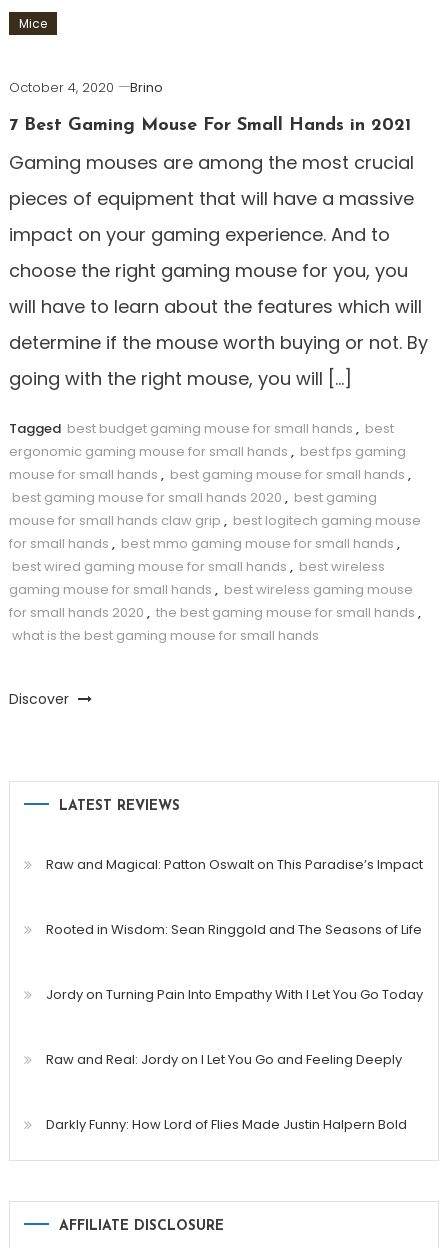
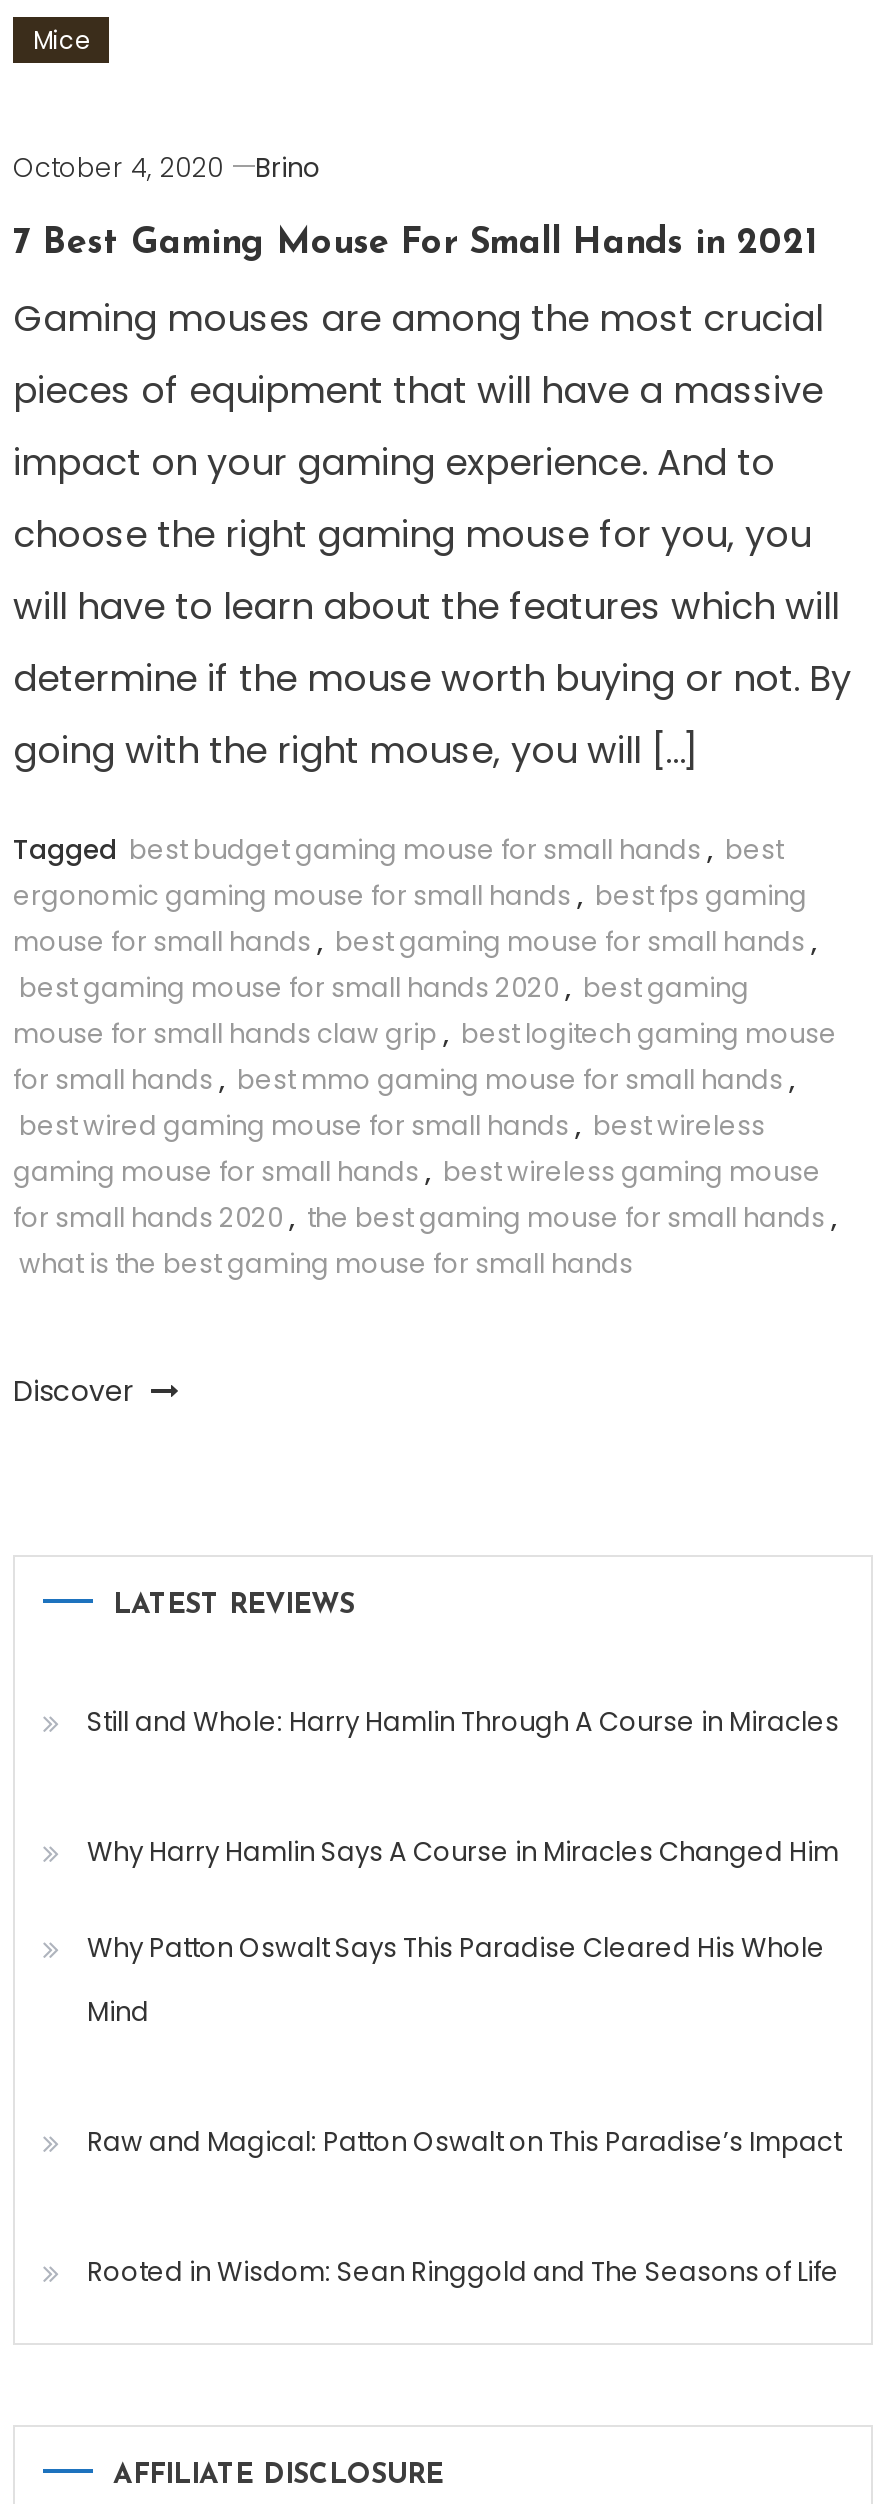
+ Still and Whole: Harry Hamlin Through A Course in Miracles
+ Why Harry Hamlin Says A Course in Miracles Changed Him
+ Why Patton Oswalt Says This Paradise Cleared His Whole
+ Mind

moved down: Raw and Magical: Patton Oswalt on This Paradise’s Impact | Rooted in Wisdom: Sean Ringgold and The Seasons of Life

- Jordy on Turning Pain Into Empathy With I Let You Go Today
- Raw and Real: Jordy on I Let You Go and Feeling Deeply
- Darkly Funny: How Lord of Flies Made Justin Halpern Bold
